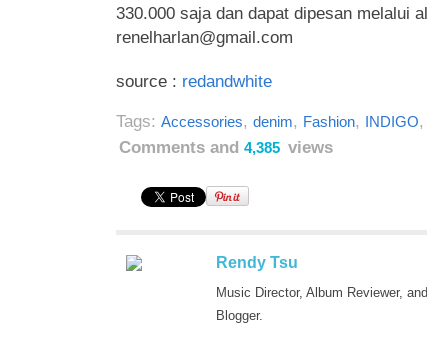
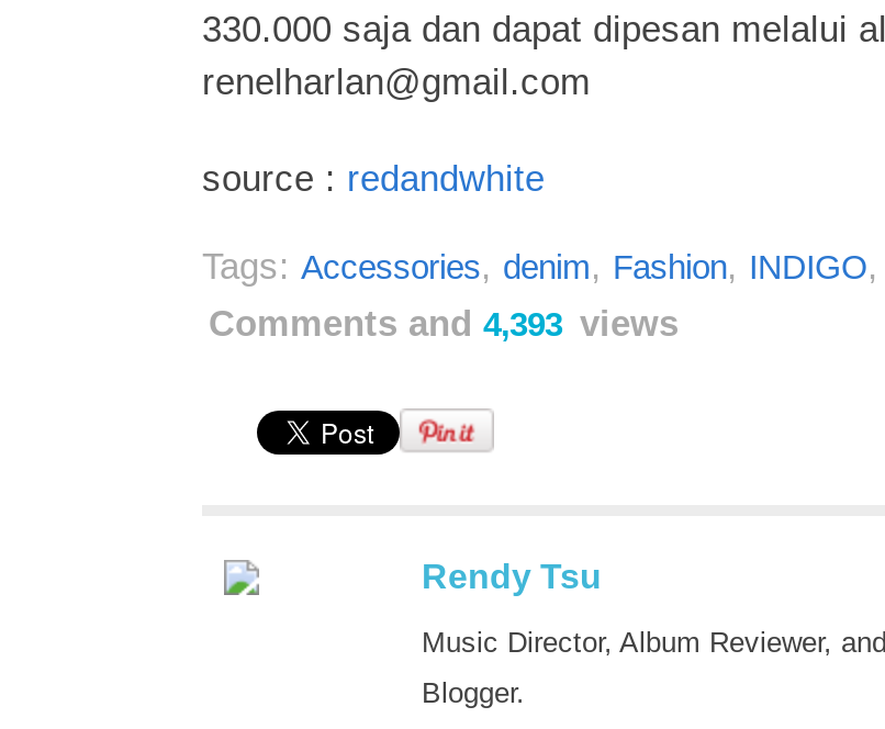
- Comments and 4,385 views
+ Comments and 4,393 views
